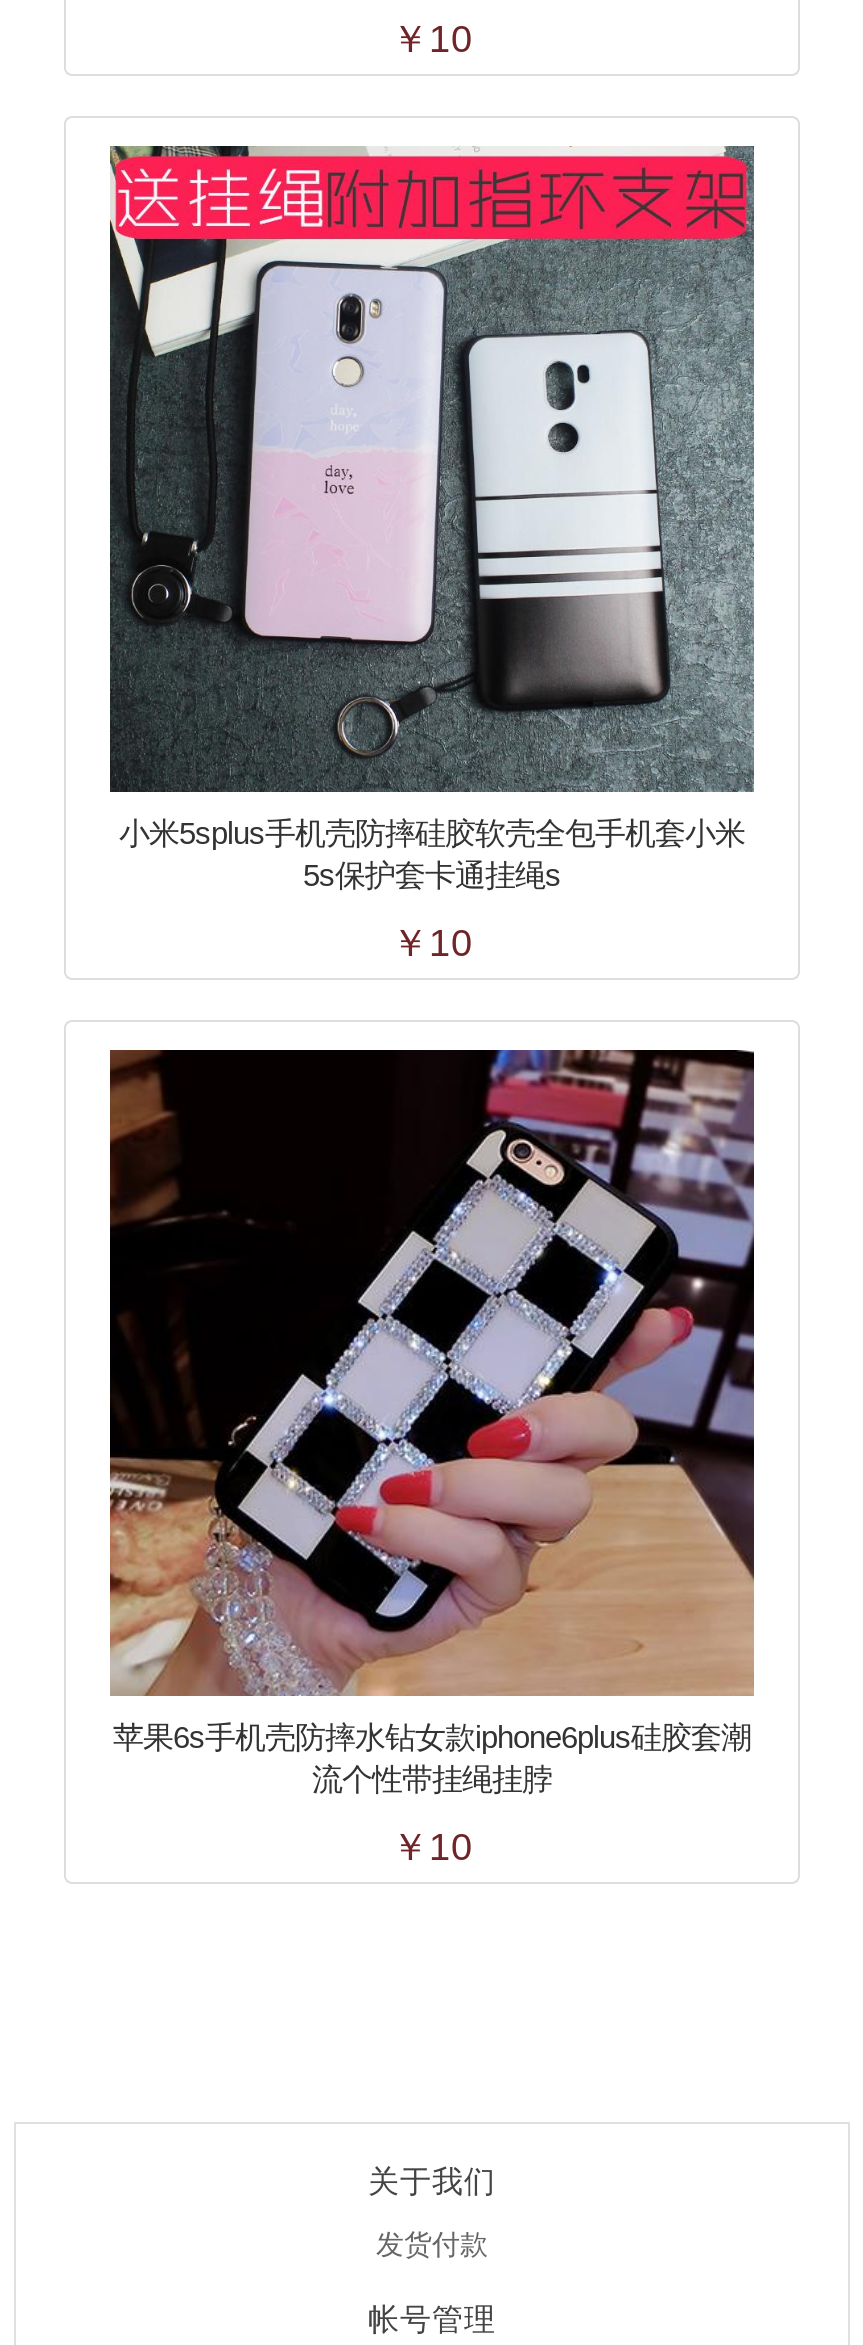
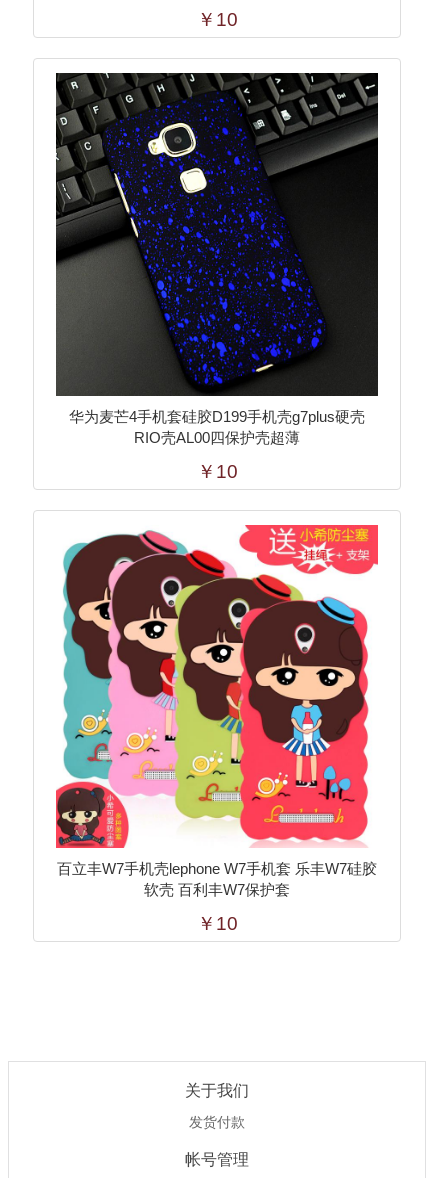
- [image]
- 小米5splus手机壳防摔硅胶软壳全包手机套小米
- 5s保护套卡通挂绳s
+ [image]
+ 华为麦芒4手机套硅胶D199手机壳g7plus硬壳
+ RIO壳AL00四保护壳超薄

- [image]
- 苹果6s手机壳防摔水钻女款iphone6plus硅胶套潮
- 流个性带挂绳挂脖
+ [image]
+ 百立丰W7手机壳lephone W7手机套 乐丰W7硅胶
+ 软壳 百利丰W7保护套
